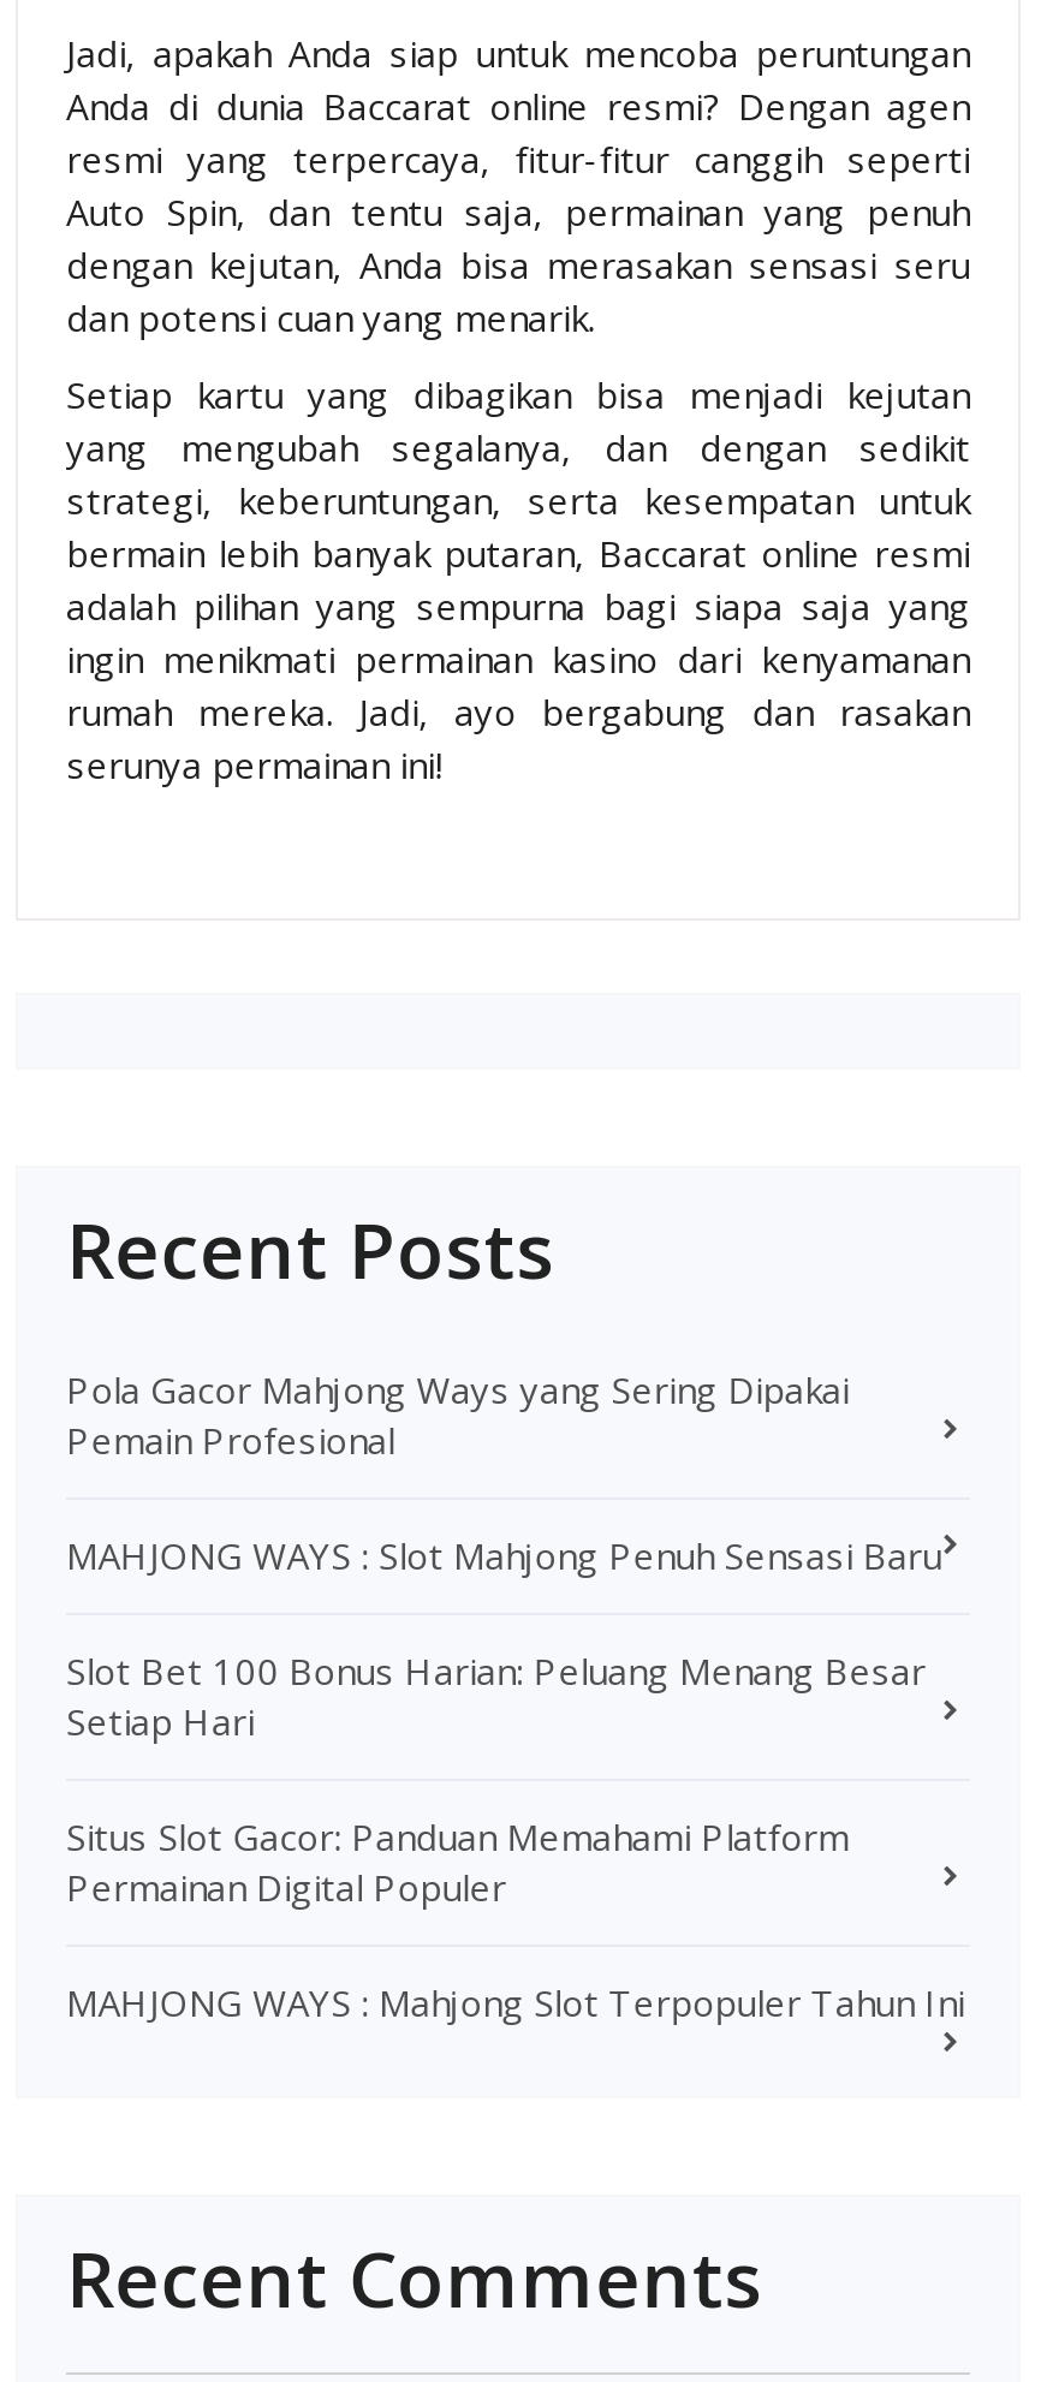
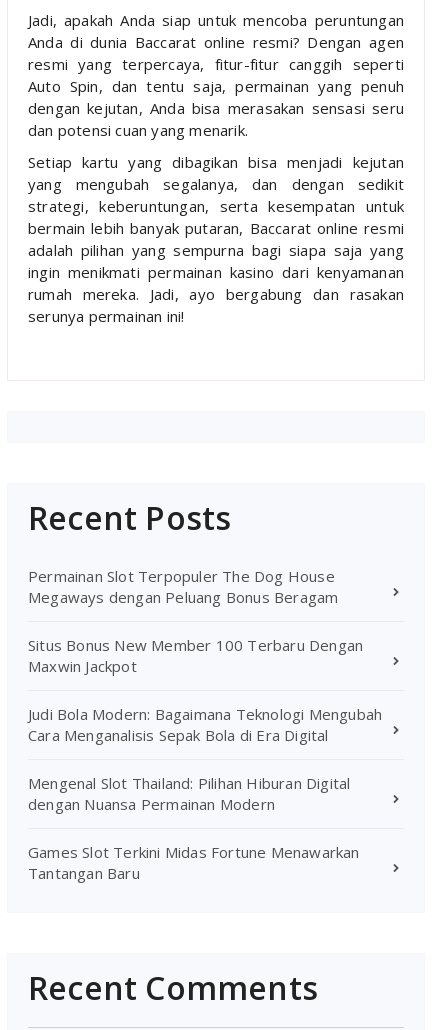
- Pola Gacor Mahjong Ways yang Sering Dipakai
- Pemain Profesional
+ Permainan Slot Terpopuler The Dog House
+ Megaways dengan Peluang Bonus Beragam

- MAHJONG WAYS : Slot Mahjong Penuh Sensasi Baru
+ Situs Bonus New Member 100 Terbaru Dengan
+ Maxwin Jackpot

- Slot Bet 100 Bonus Harian: Peluang Menang Besar
- Setiap Hari
+ Judi Bola Modern: Bagaimana Teknologi Mengubah
+ Cara Menganalisis Sepak Bola di Era Digital

- Situs Slot Gacor: Panduan Memahami Platform
- Permainan Digital Populer
+ Mengenal Slot Thailand: Pilihan Hiburan Digital
+ dengan Nuansa Permainan Modern

- MAHJONG WAYS : Mahjong Slot Terpopuler Tahun Ini
+ Games Slot Terkini Midas Fortune Menawarkan
+ Tantangan Baru
